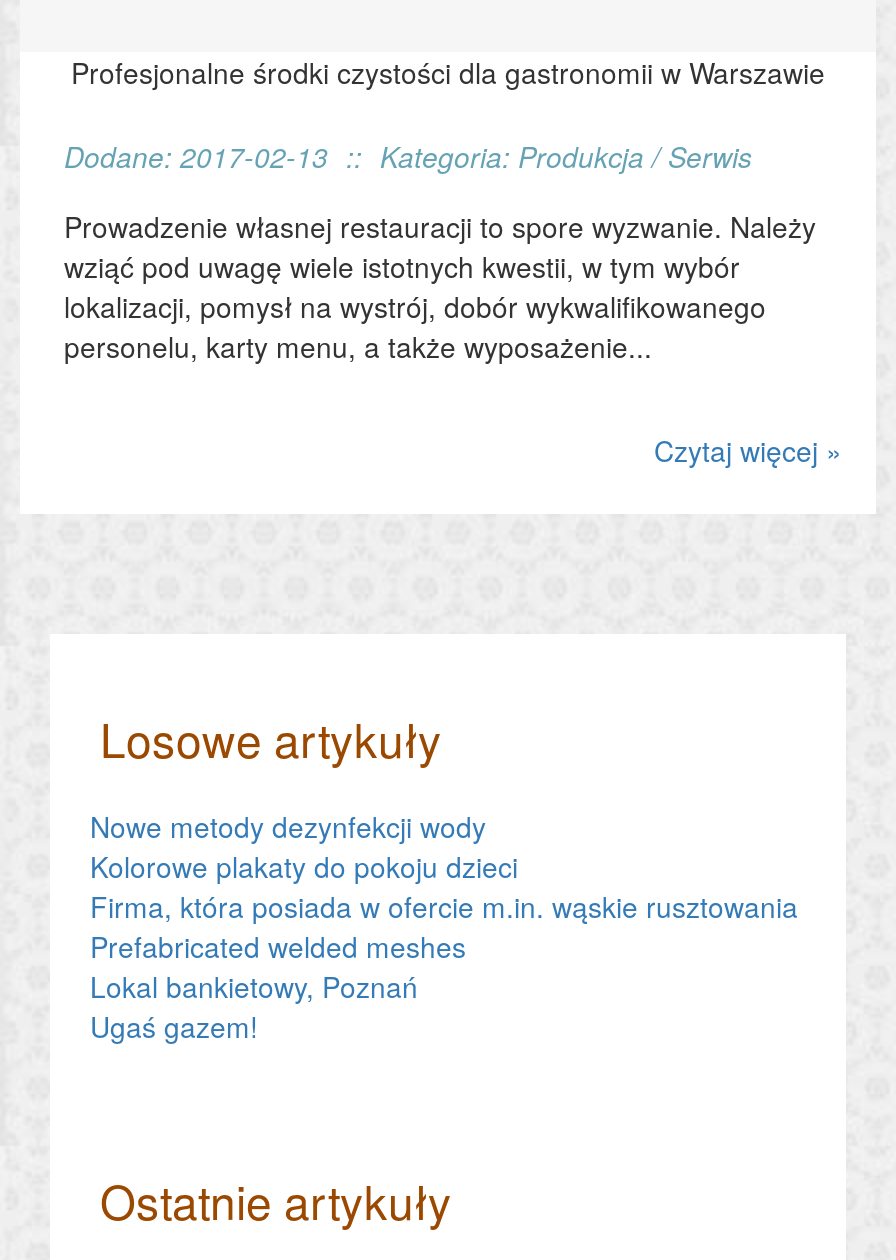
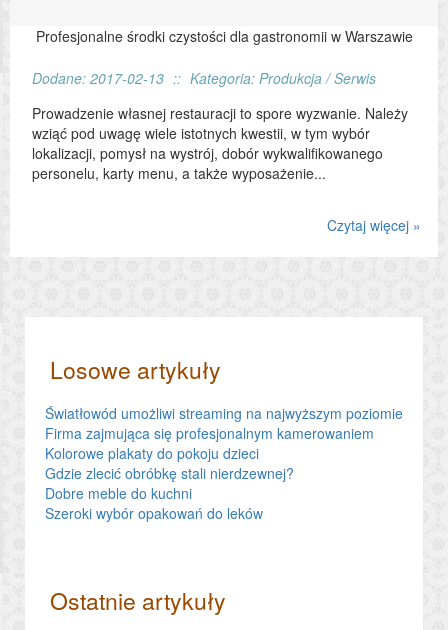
- Nowe metody dezynfekcji wody
+ Światłowód umożliwi streaming na najwyższym poziomie
+ Firma zajmująca się profesjonalnym kamerowaniem

moved down: Kolorowe plakaty do pokoju dzieci

- Firma, która posiada w ofercie m.in. wąskie rusztowania
- Prefabricated welded meshes
- Lokal bankietowy, Poznań
- Ugaś gazem!
+ Gdzie zlecić obróbkę stali nierdzewnej?
+ Dobre meble do kuchni
+ Szeroki wybór opakowań do leków
